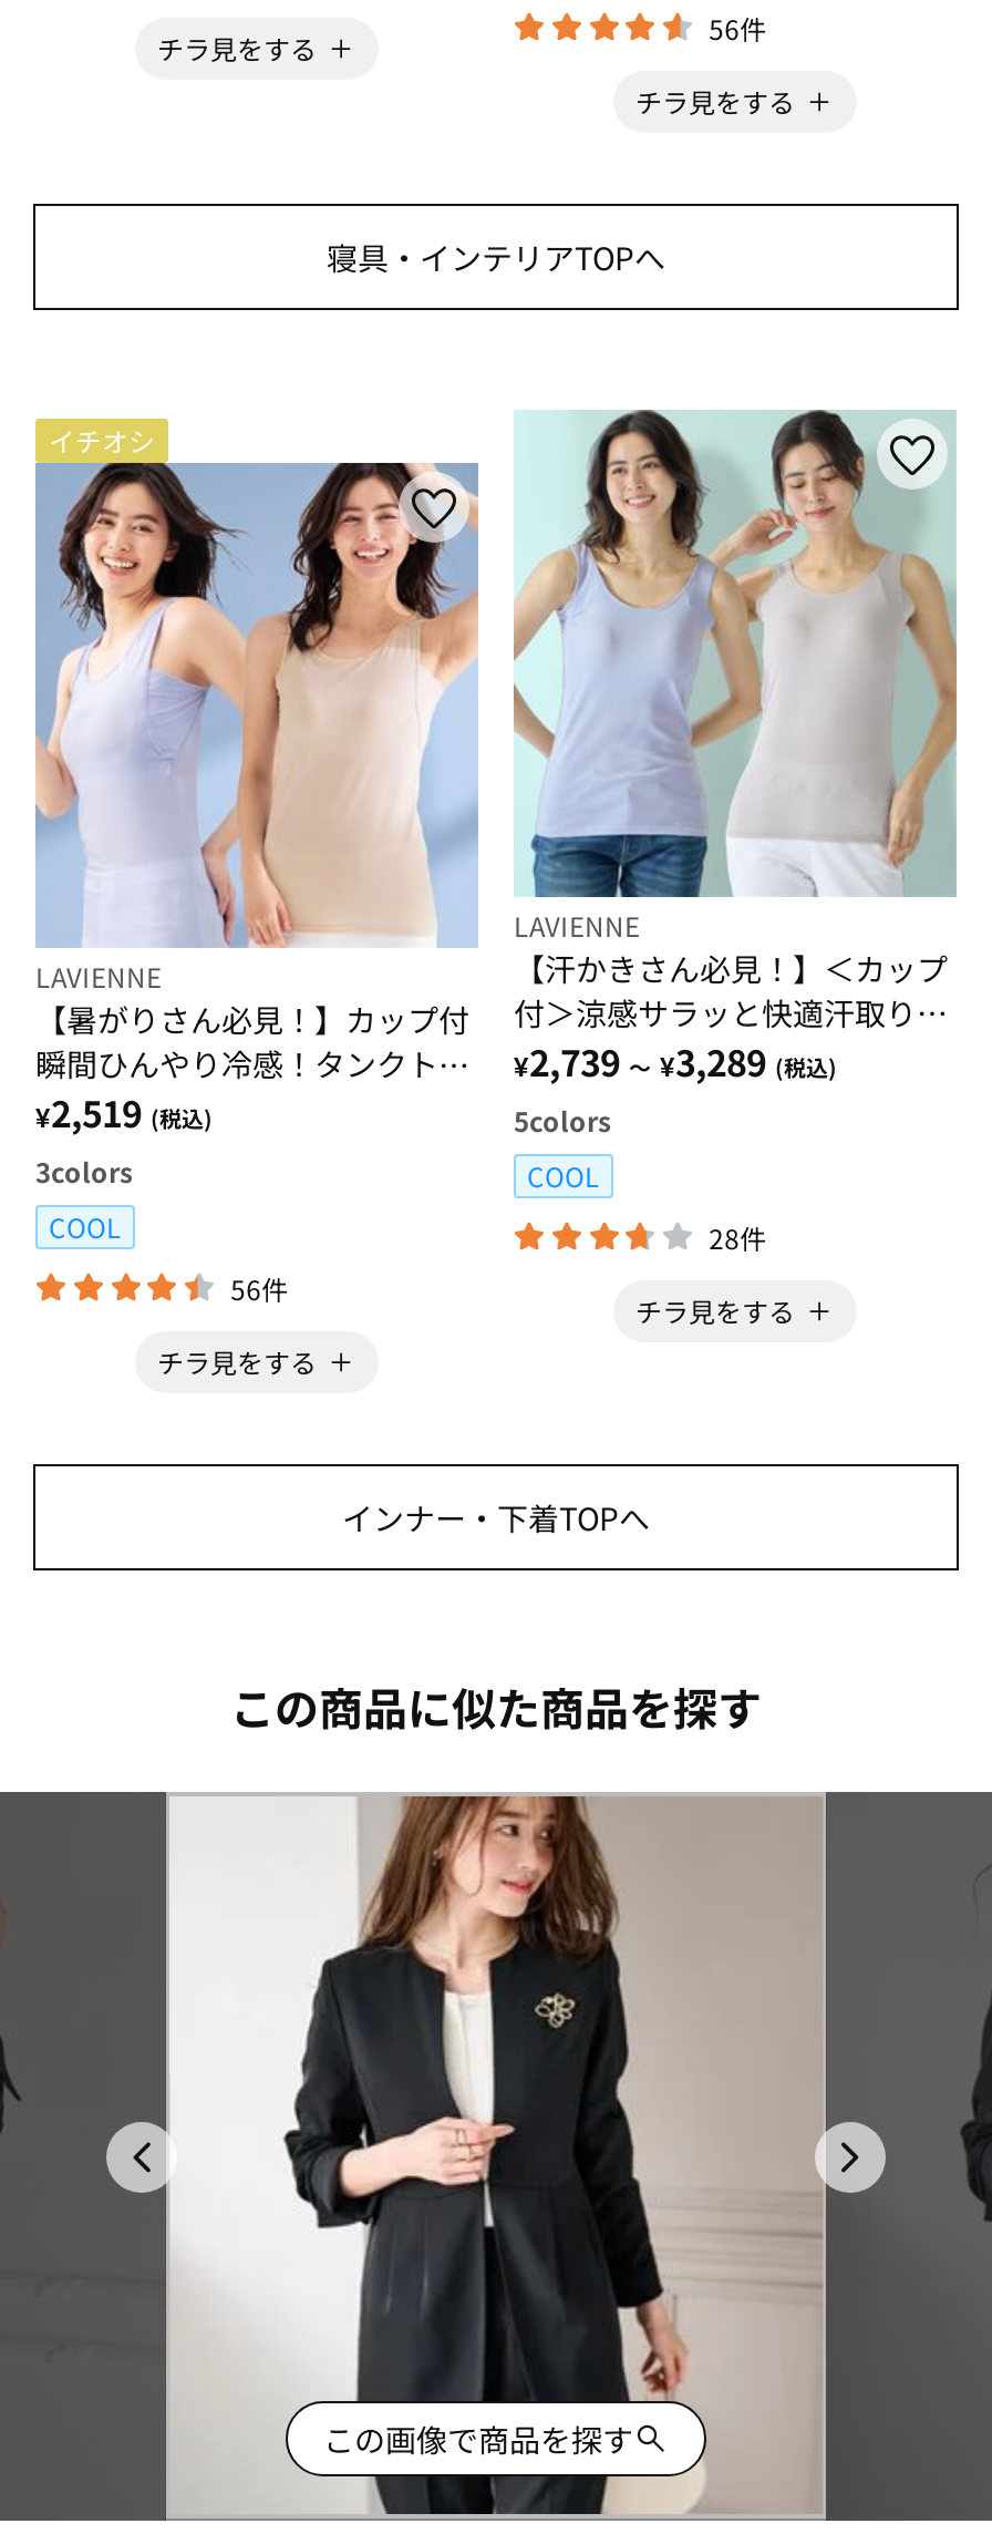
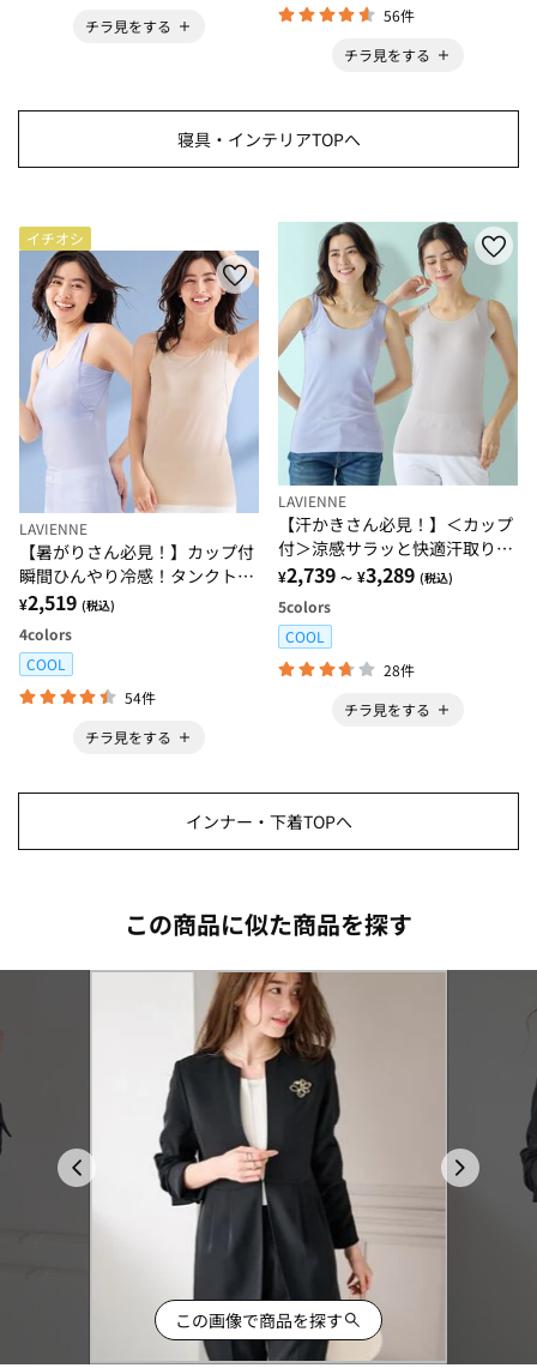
- 3colors
+ 4colors

- 56件
+ 54件
